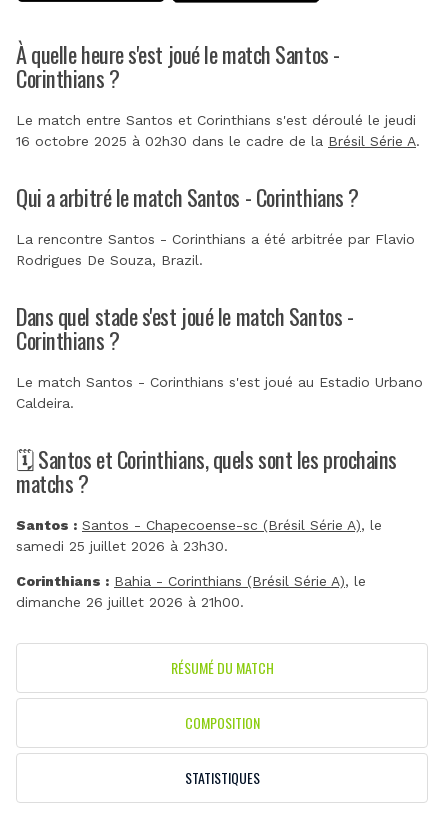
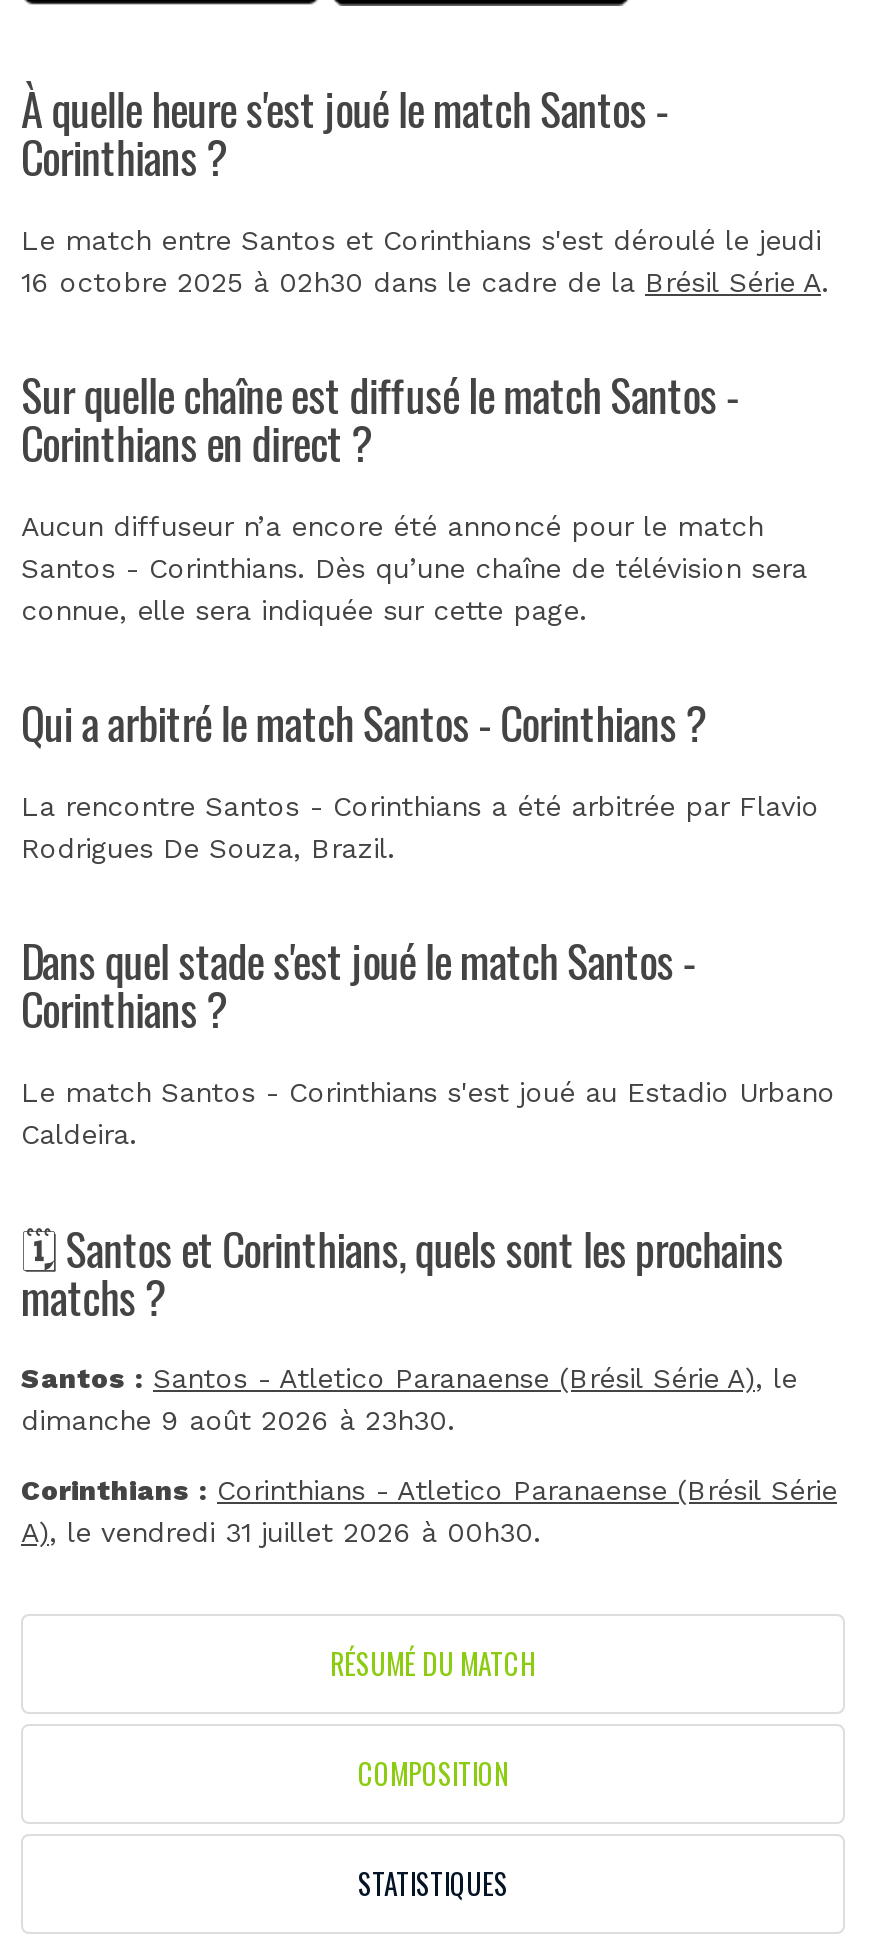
+ Sur quelle chaîne est diffusé le match Santos -
+ Corinthians en direct ?
+ Aucun diffuseur n’a encore été annoncé pour le match
+ Santos - Corinthians. Dès qu’une chaîne de télévision sera
+ connue, elle sera indiquée sur cette page.

- Santos : Santos - Chapecoense-sc (Brésil Série A), le
- samedi 25 juillet 2026 à 23h30.
+ Santos : Santos - Atletico Paranaense (Brésil Série A), le
+ dimanche 9 août 2026 à 23h30.

- Corinthians : Bahia - Corinthians (Brésil Série A), le
- dimanche 26 juillet 2026 à 21h00.
+ Corinthians : Corinthians - Atletico Paranaense (Brésil Série
+ A), le vendredi 31 juillet 2026 à 00h30.
